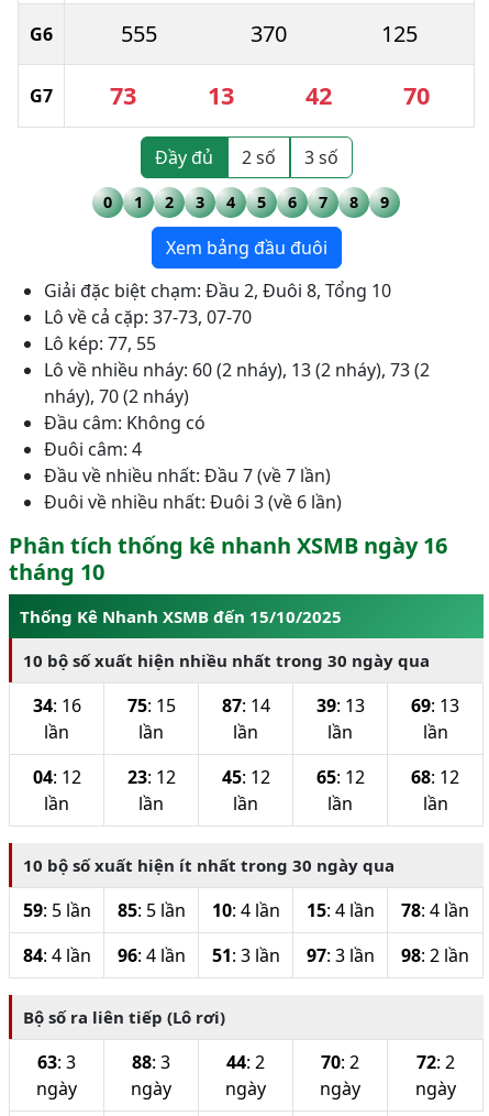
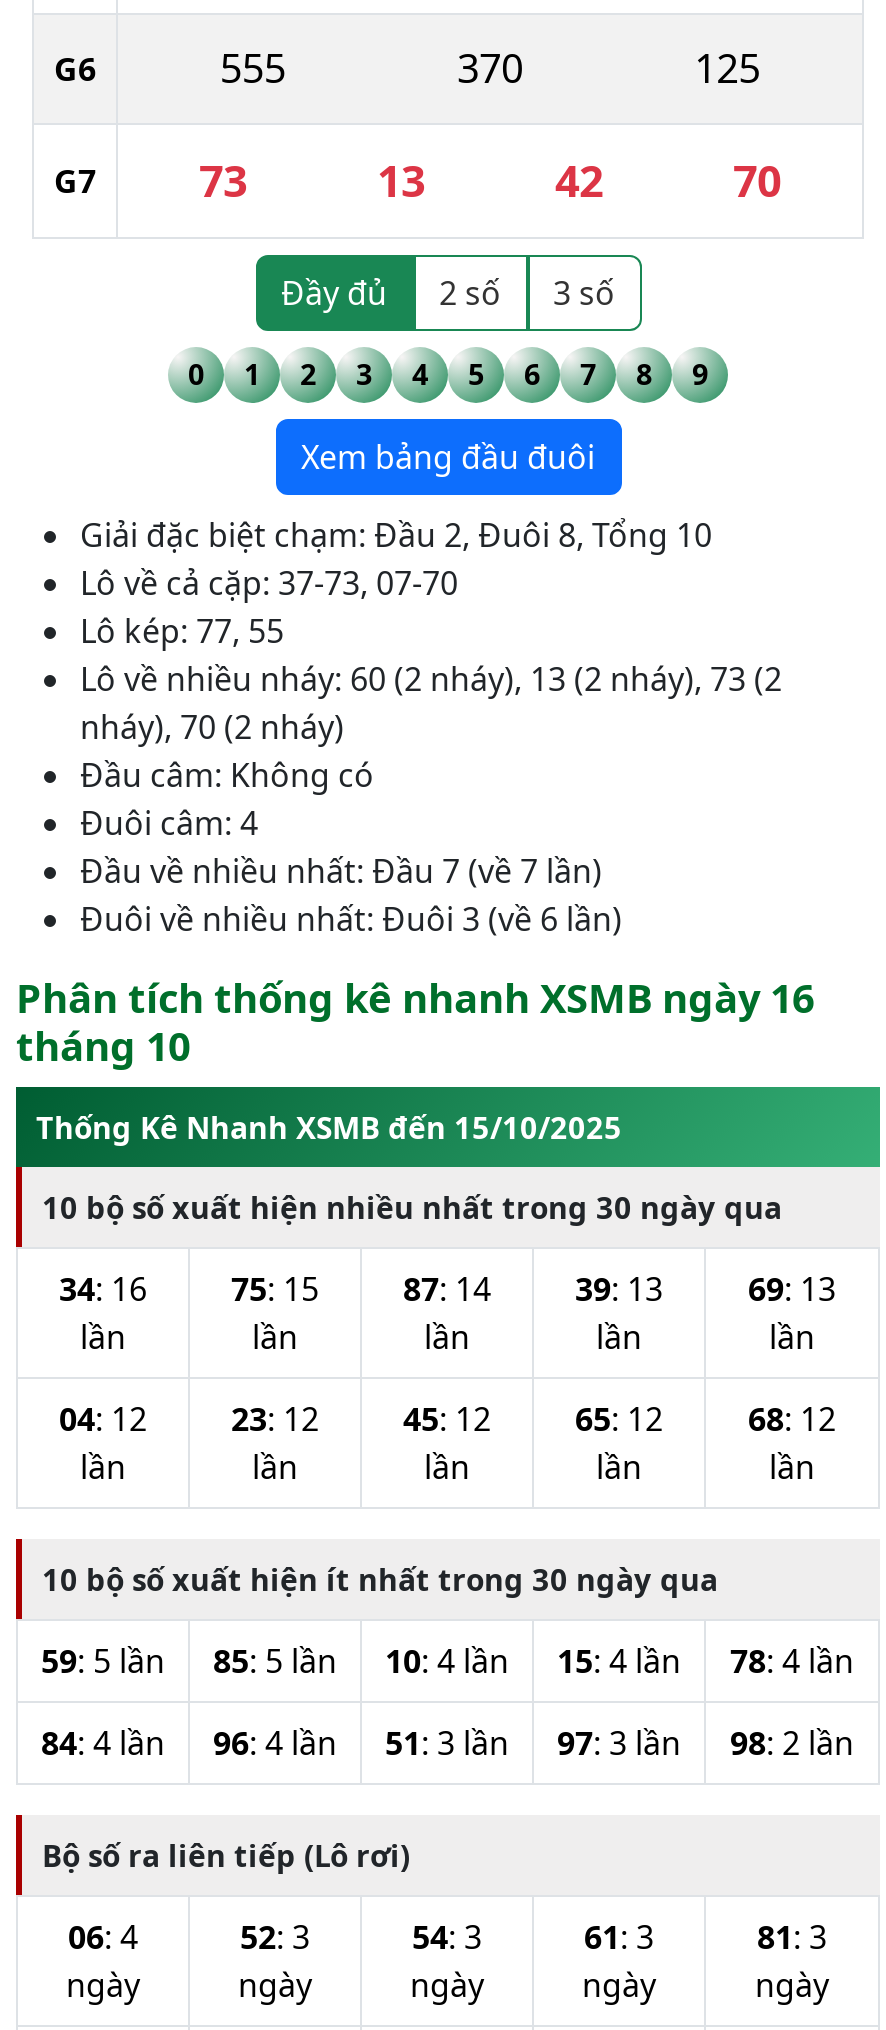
- 63: 3
+ 06: 4

- 88: 3
+ 52: 3

- 44: 2
+ 54: 3

- 70: 2
+ 61: 3

- 72: 2
+ 81: 3
